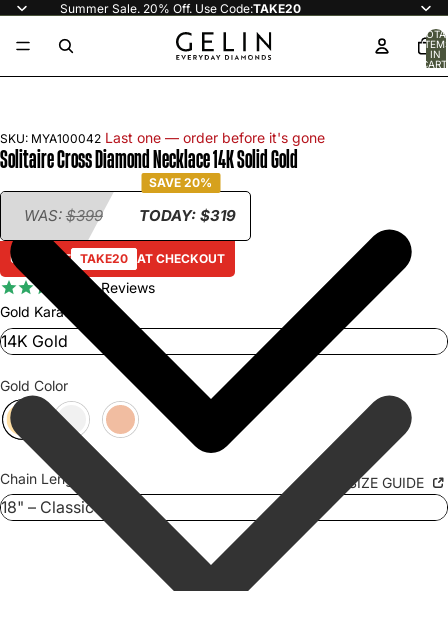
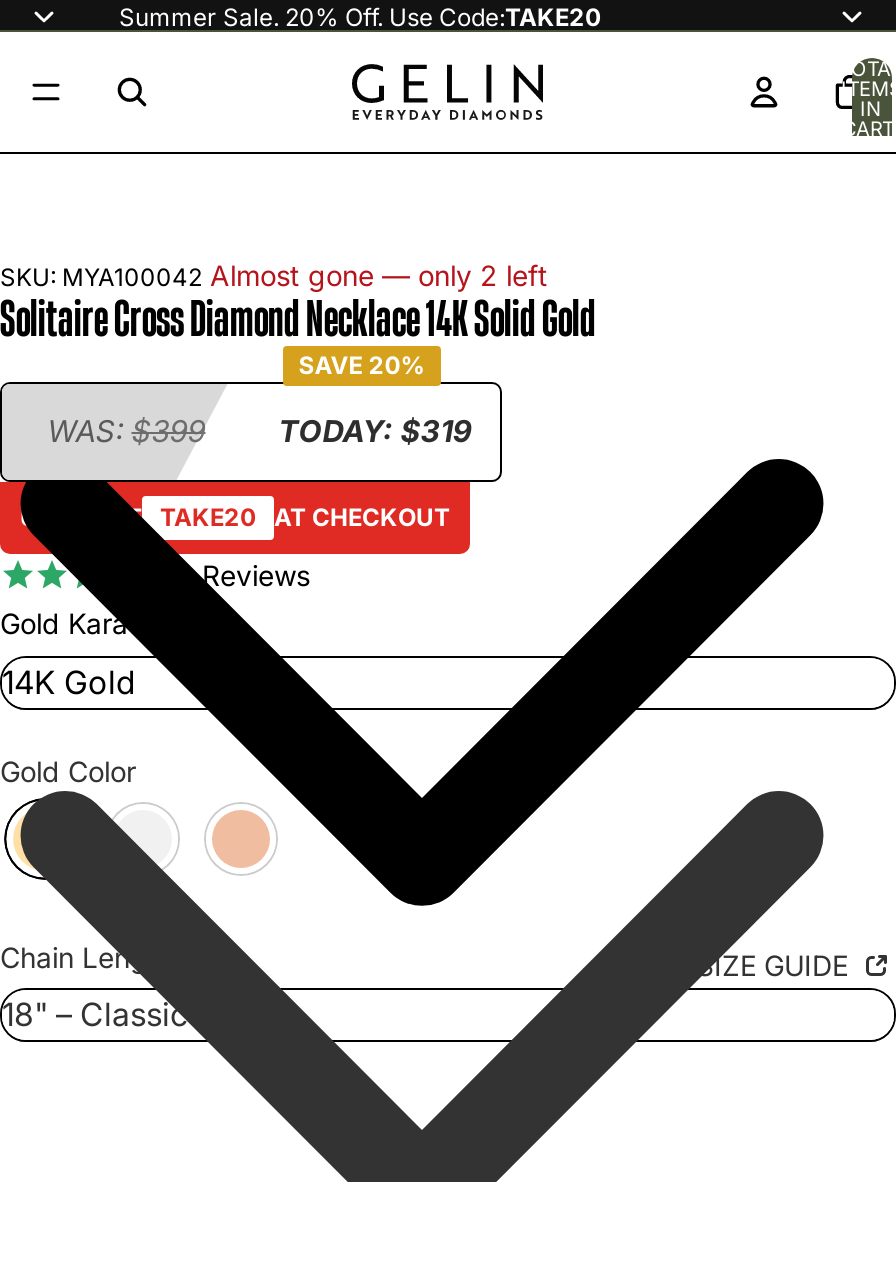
- SKU: MYA100042 Last one — order before it's gone
+ SKU: MYA100042 Almost gone — only 2 left
